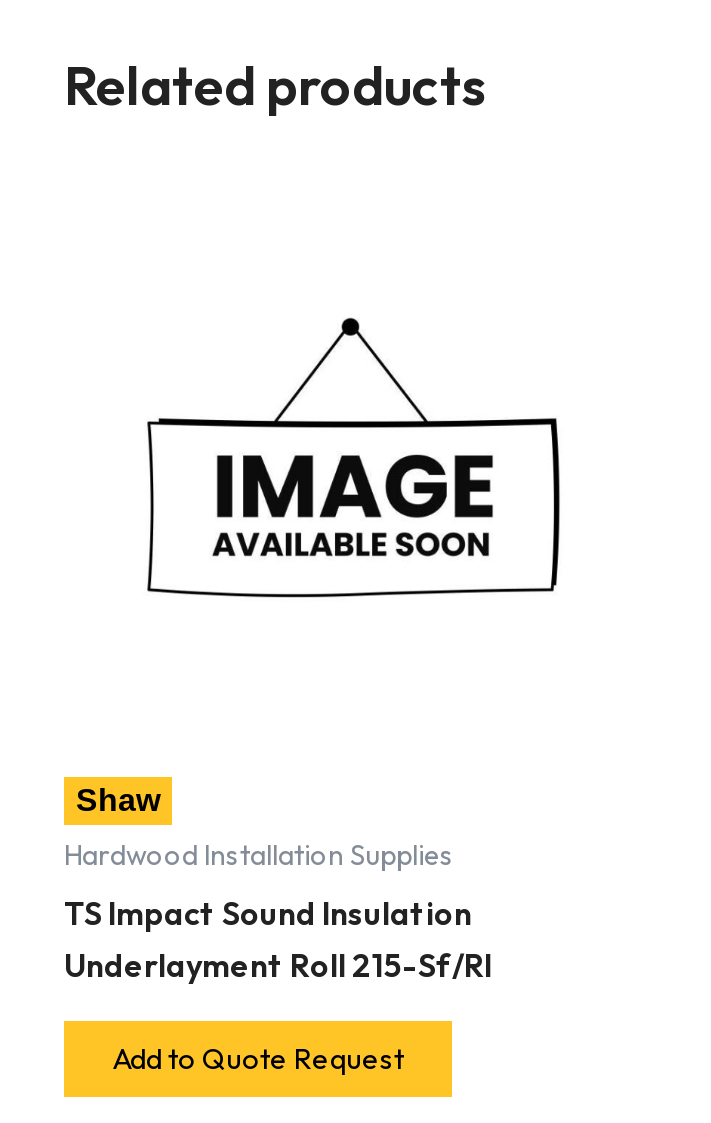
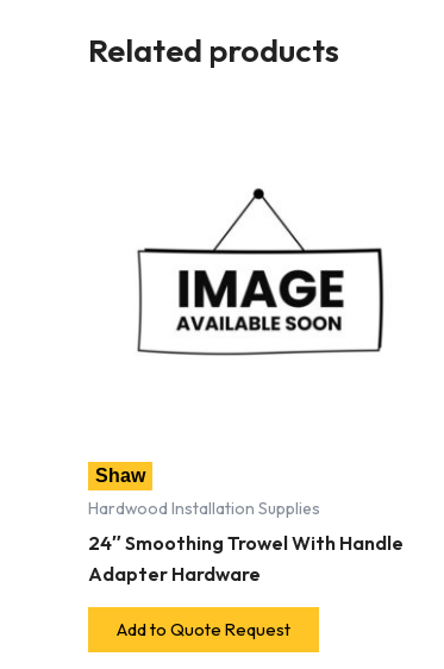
- TS Impact Sound Insulation
- Underlayment Roll 215-Sf/Rl
+ 24″ Smoothing Trowel With Handle
+ Adapter Hardware
